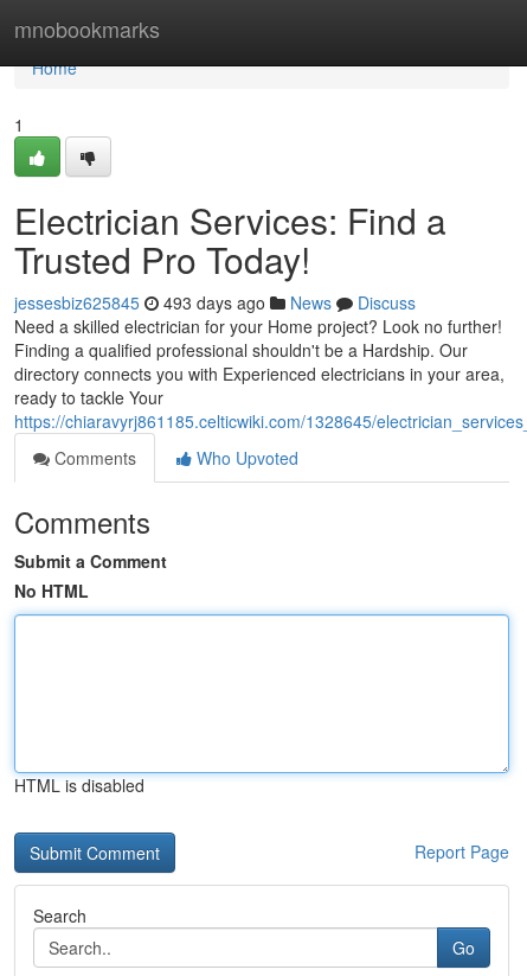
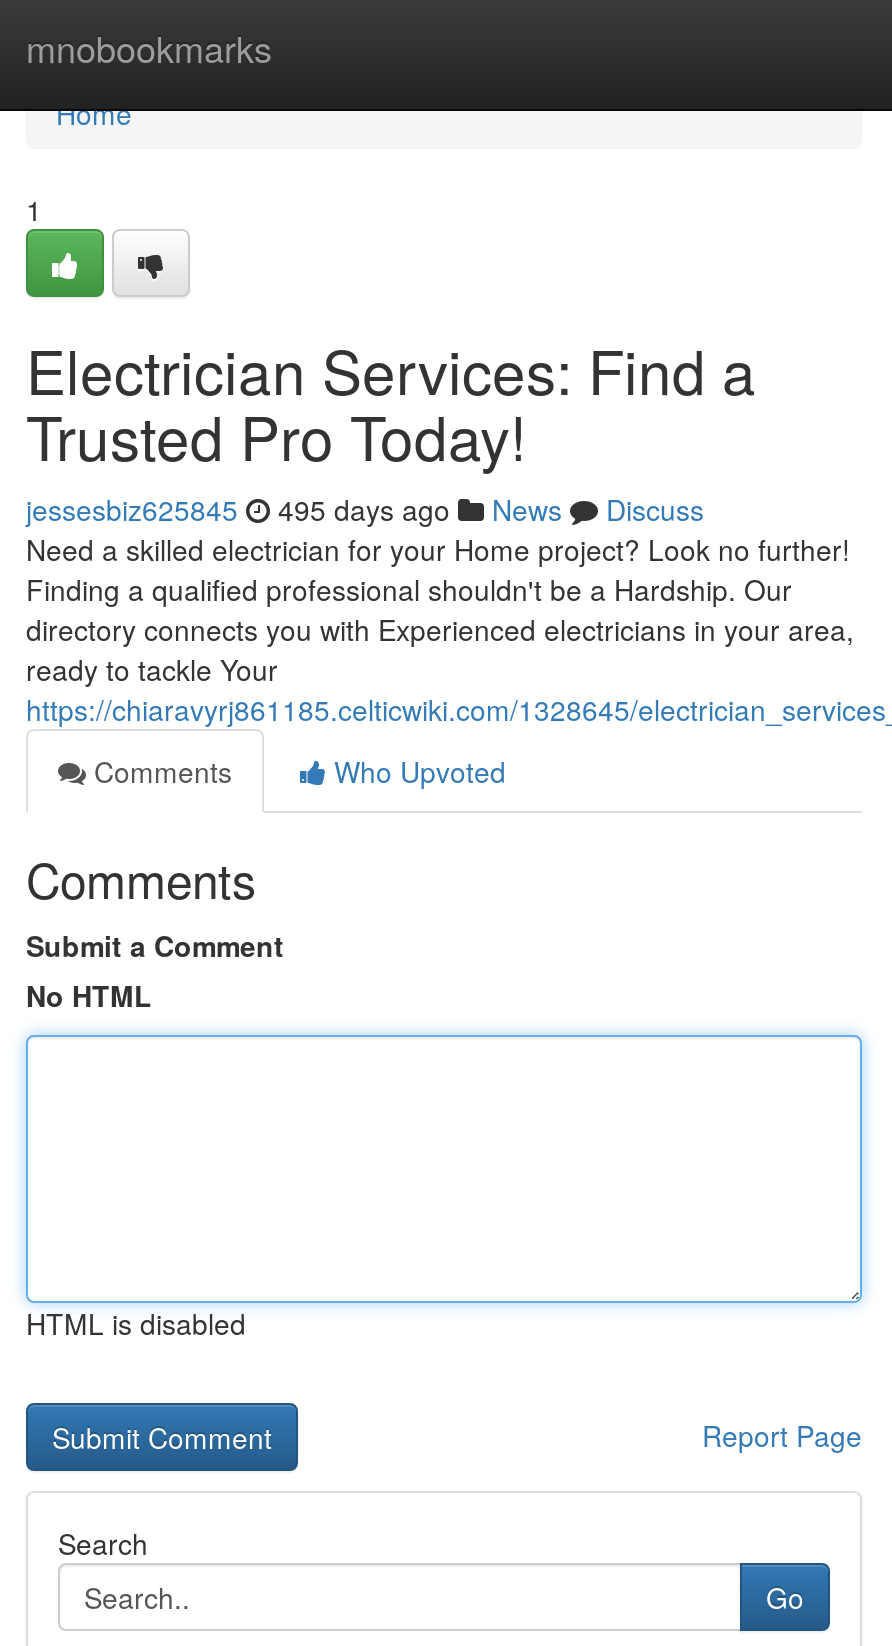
- jessesbiz625845 493 days ago News Discuss
+ jessesbiz625845 495 days ago News Discuss
